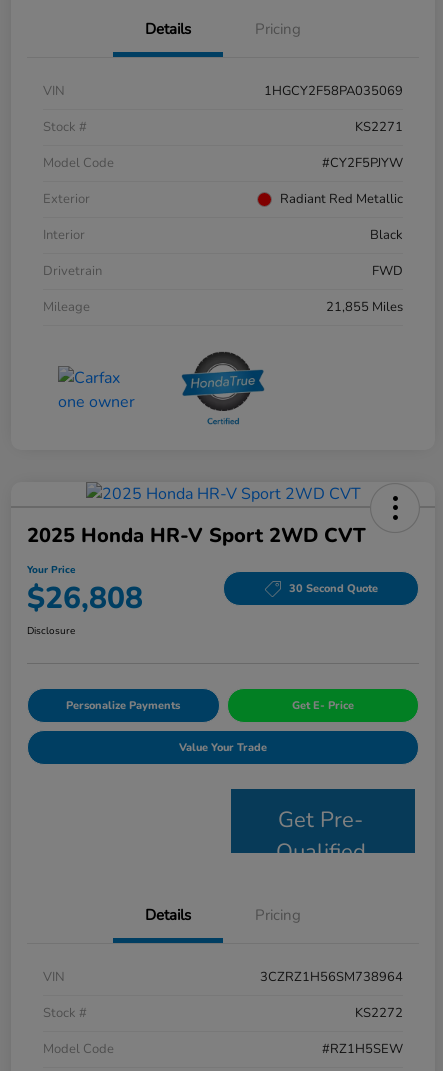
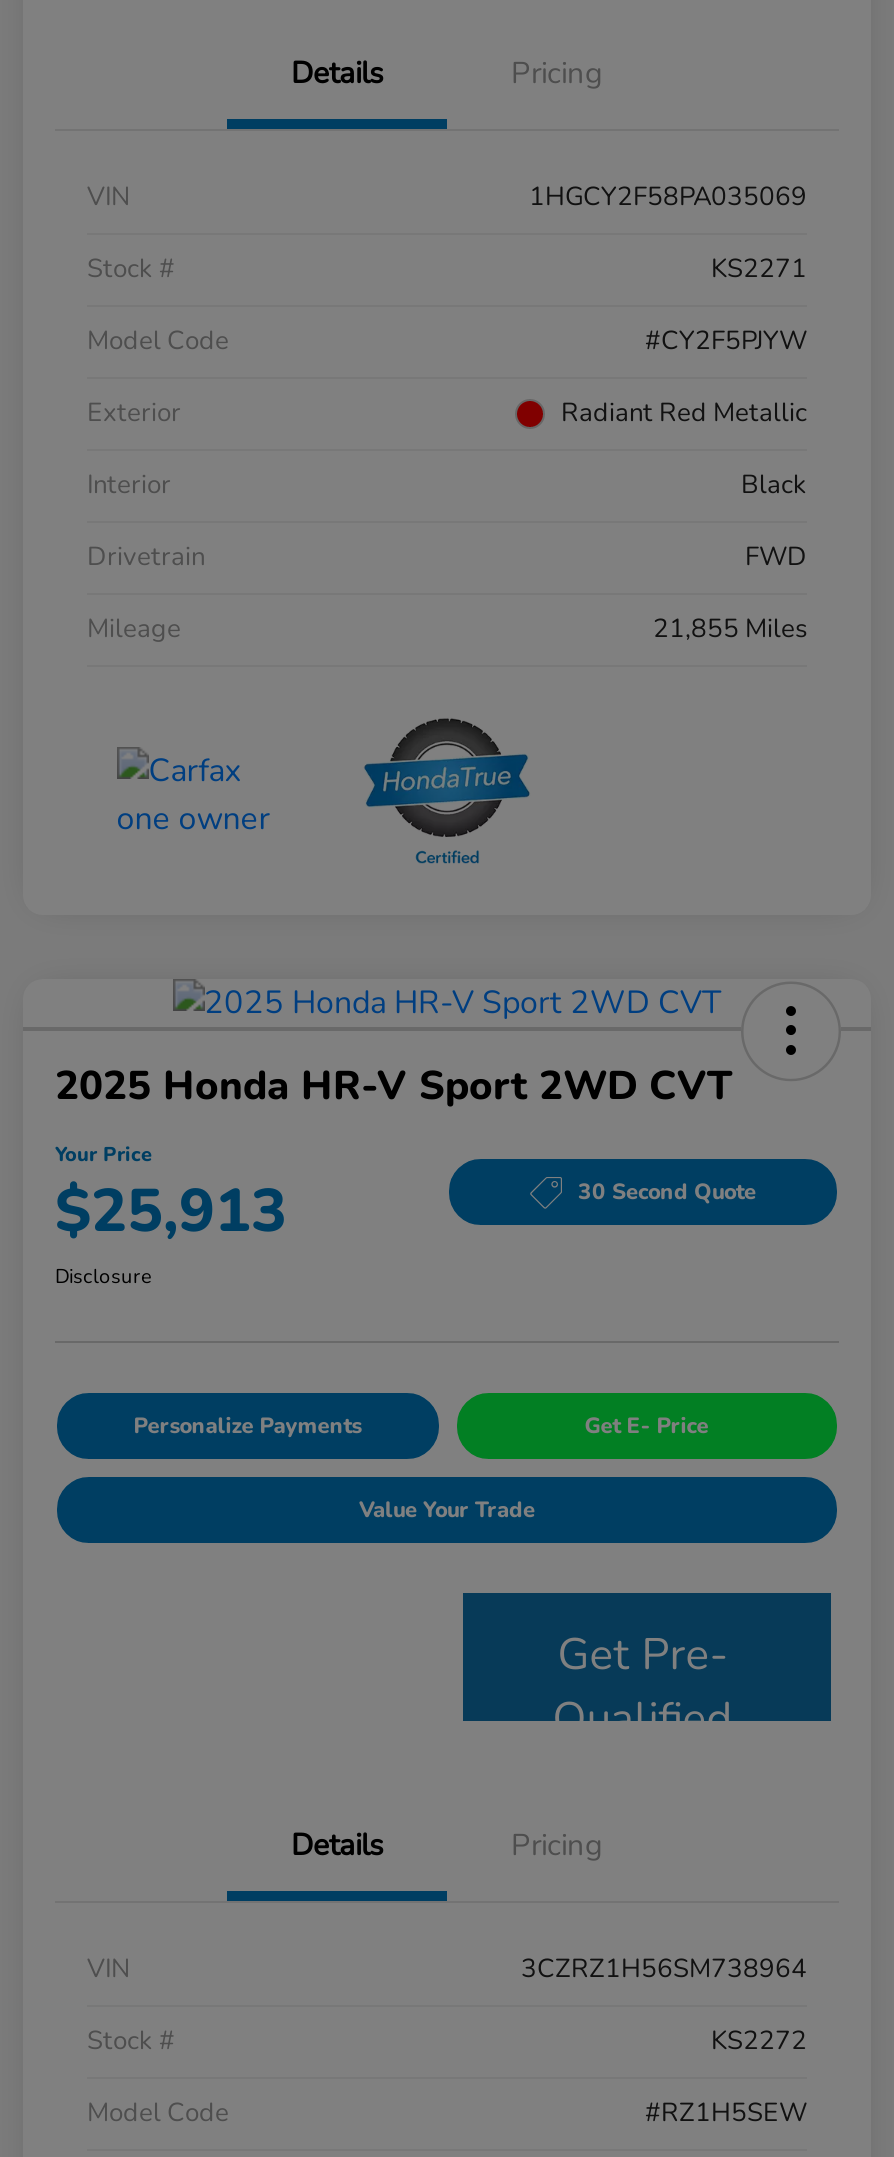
- $26,808
+ $25,913
